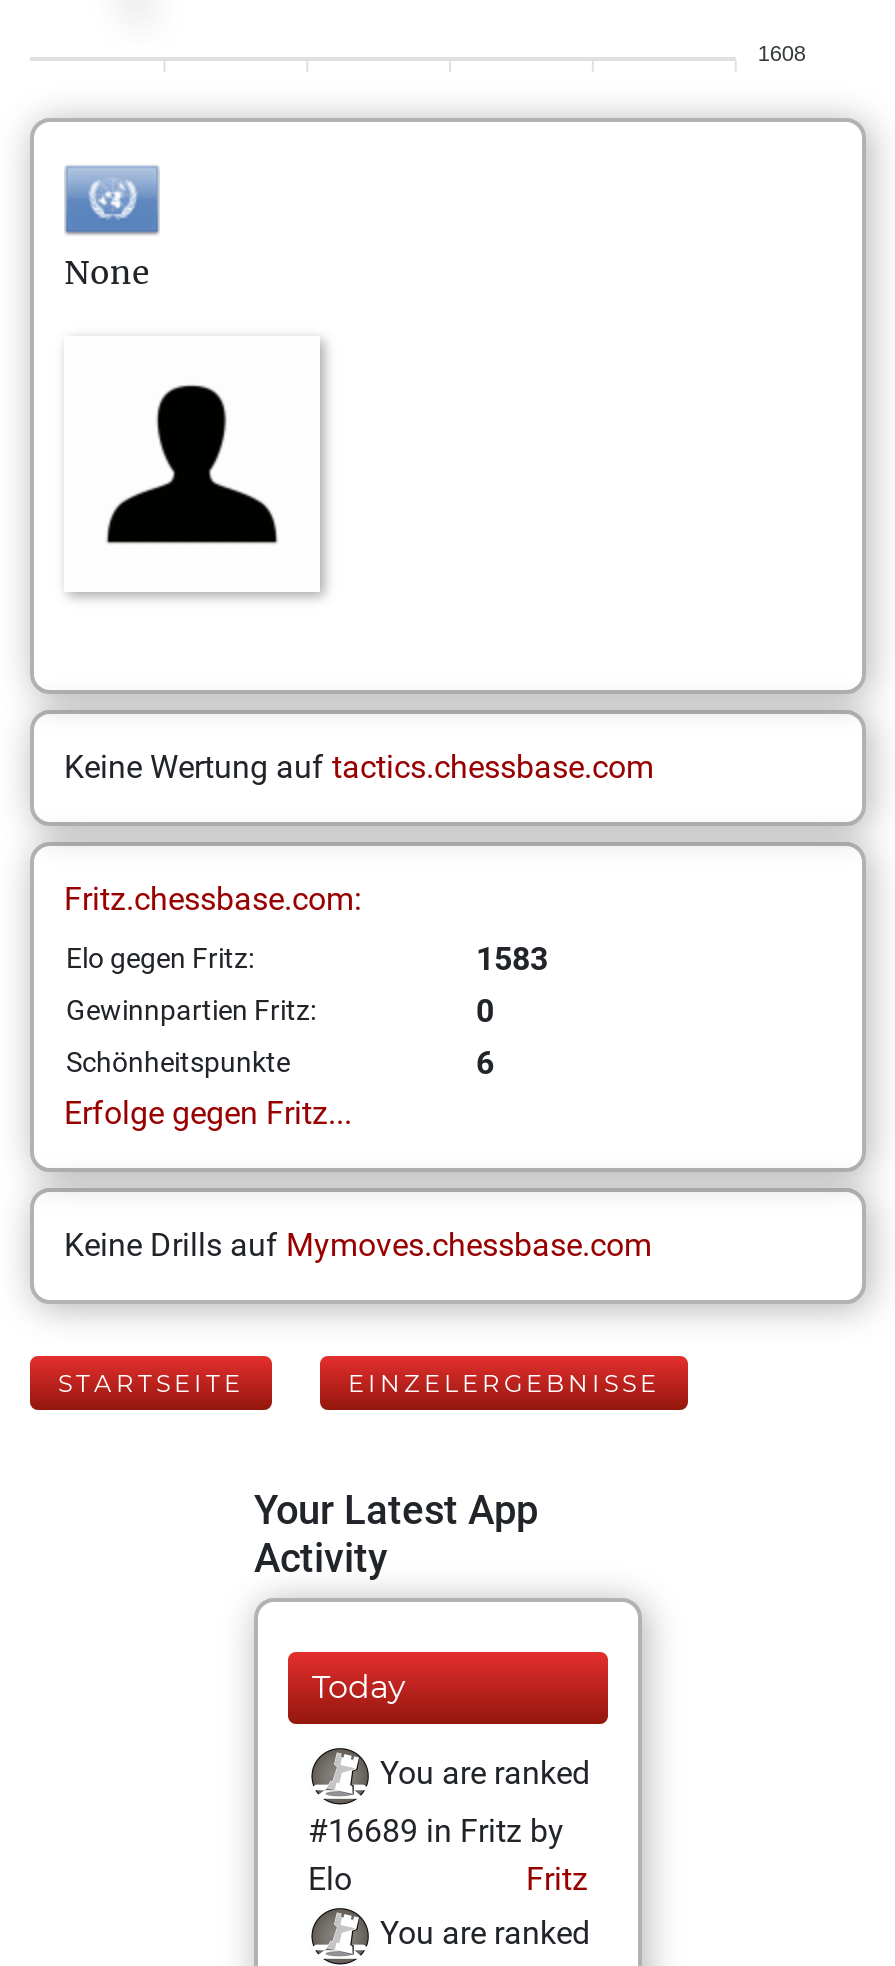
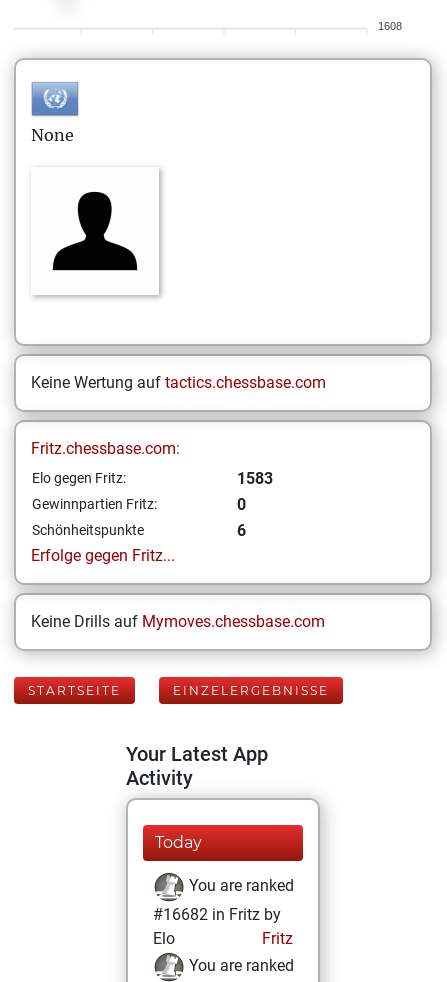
- #16689 in Fritz by
+ #16682 in Fritz by
